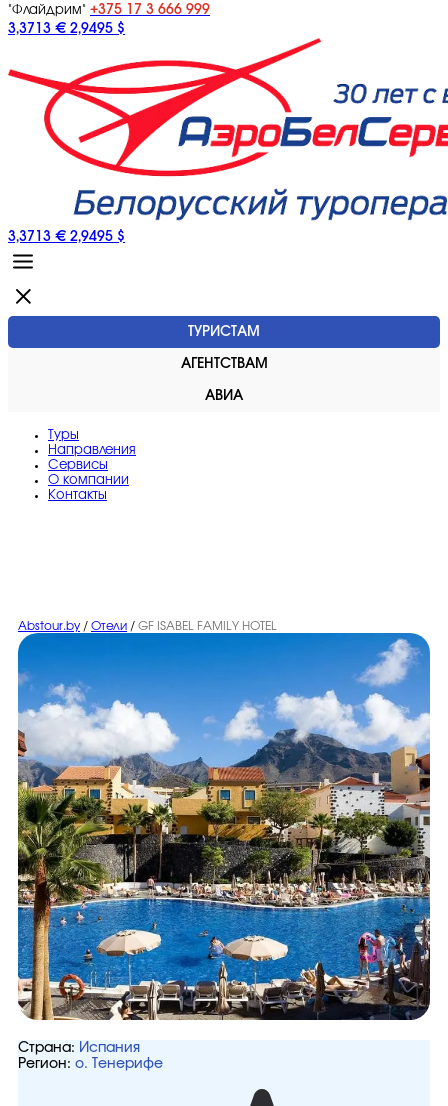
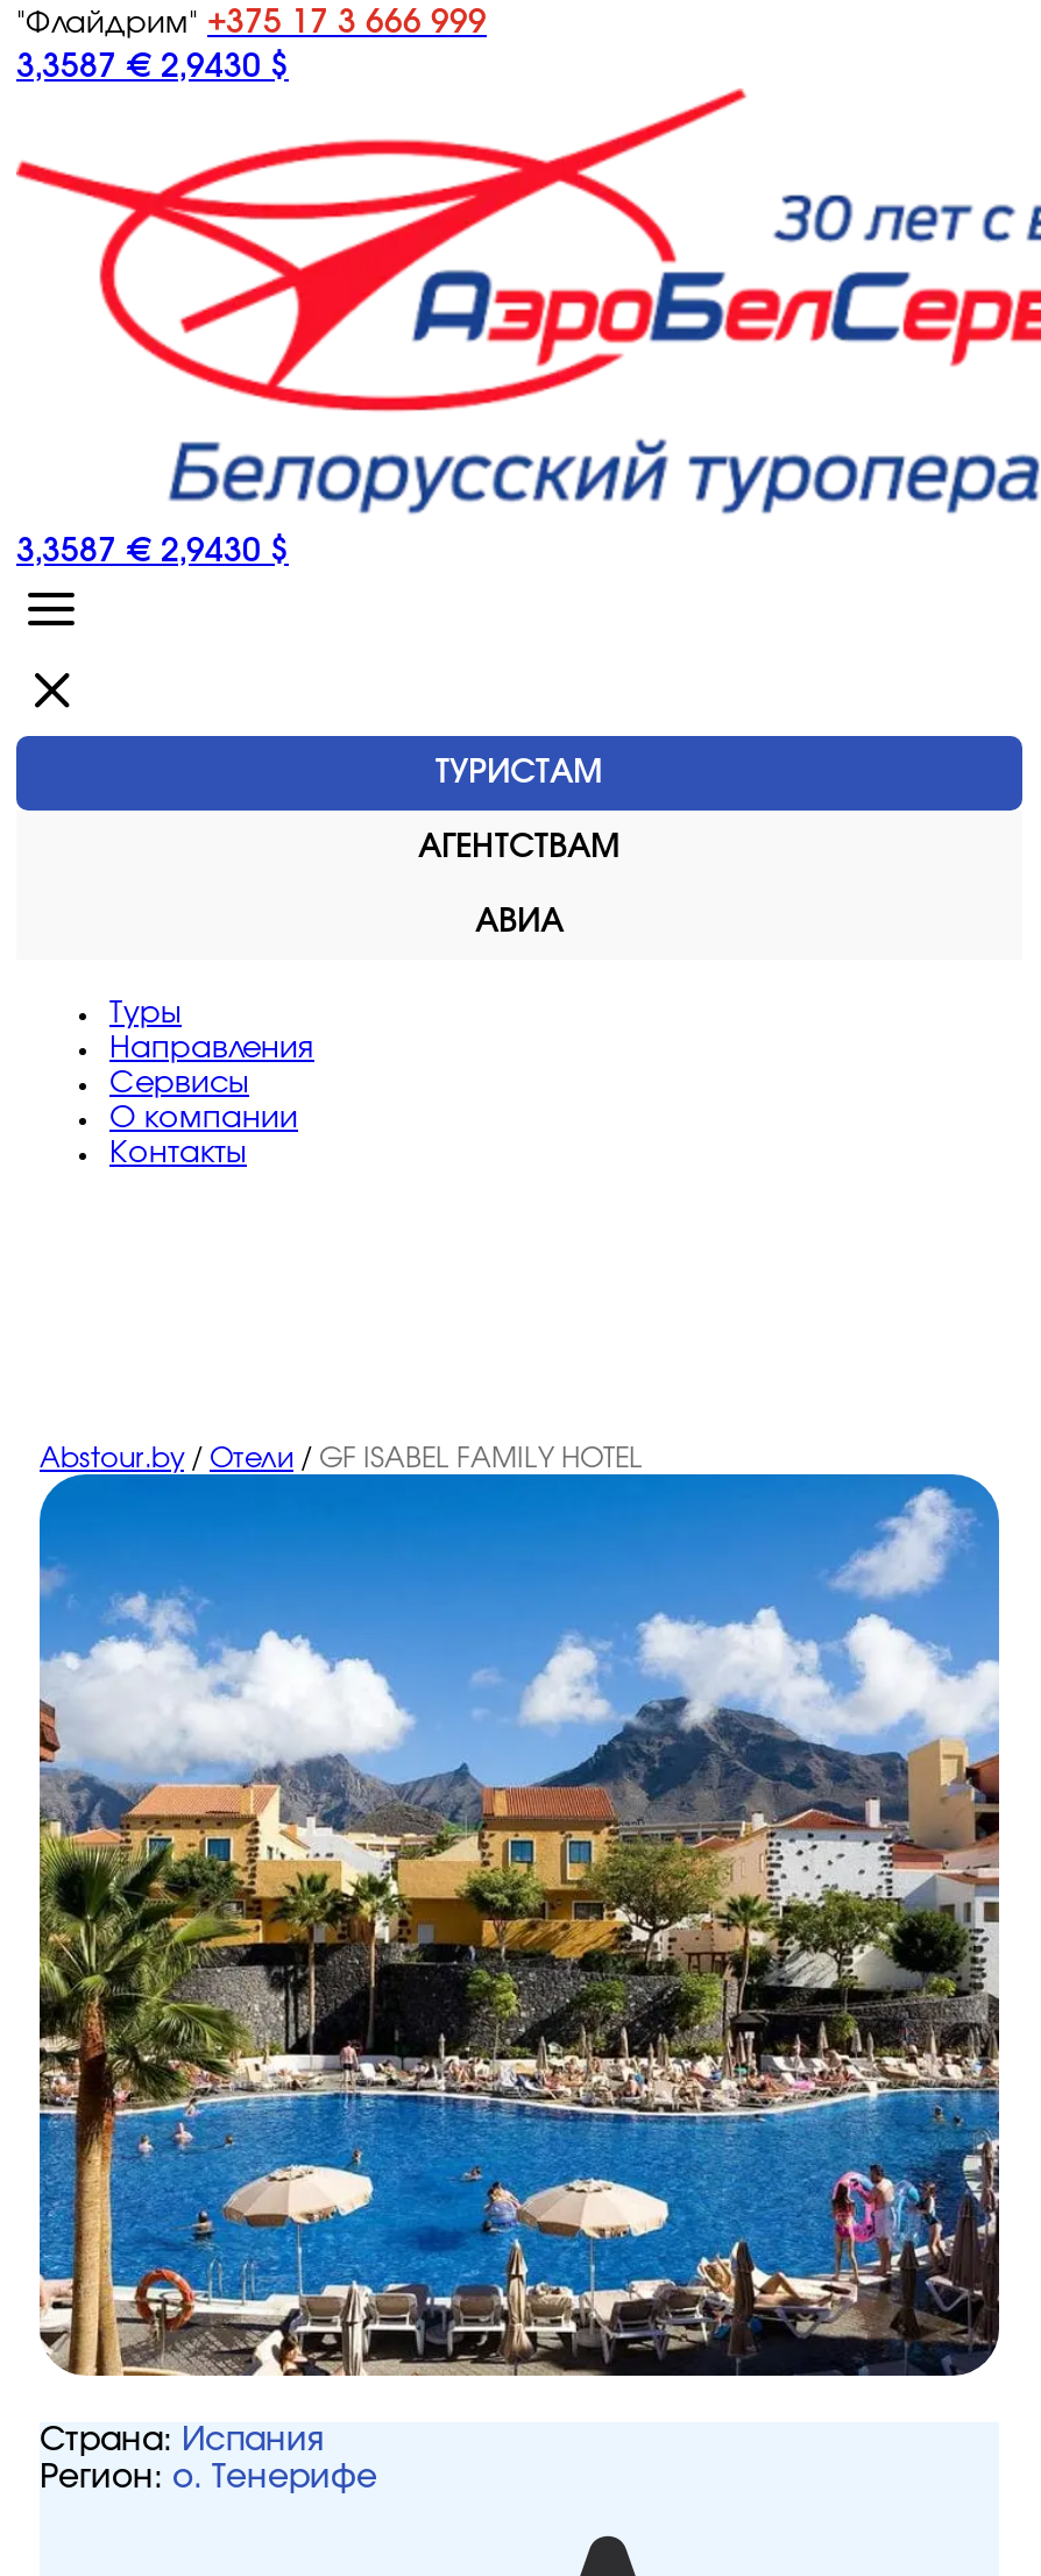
- 3,3713 € 2,9495 $
+ 3,3587 € 2,9430 $

- 3,3713 € 2,9495 $
+ 3,3587 € 2,9430 $
